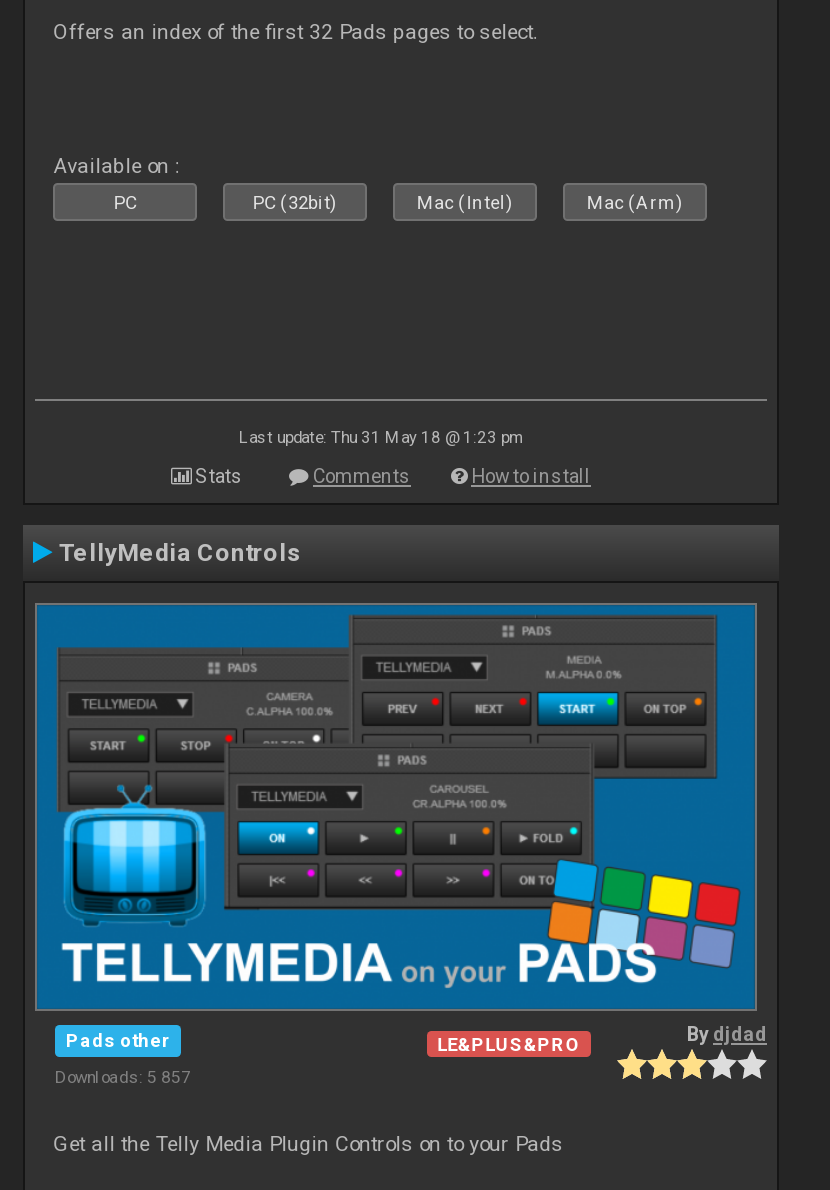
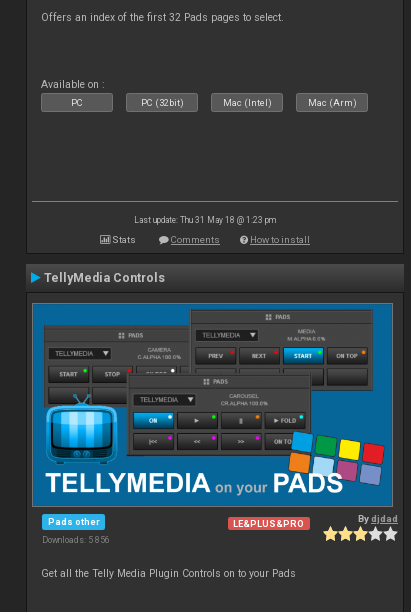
- Downloads: 5 857
+ Downloads: 5 856
